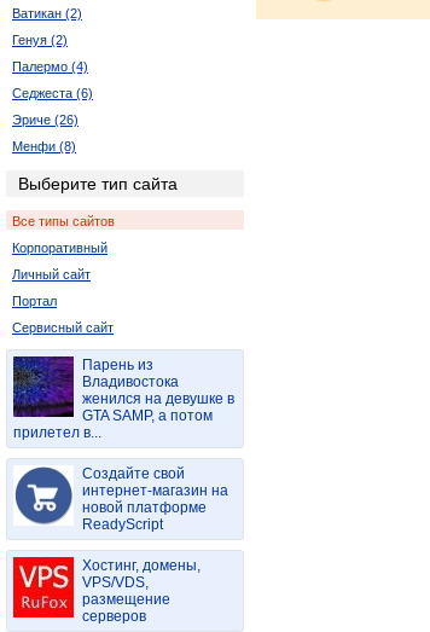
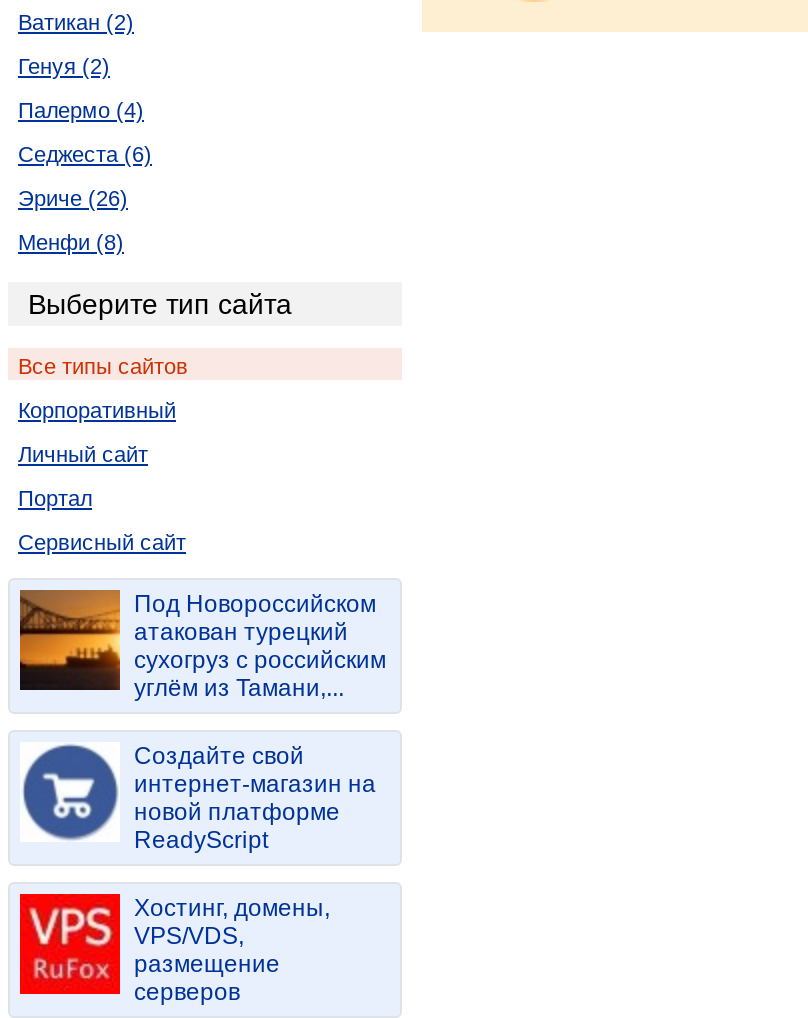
- [image]
- Парень из
- Владивостока
- женился на девушке в
- GTA SAMP, а потом
- прилетел в...
+ [image]
+ Под Новороссийском
+ атакован турецкий
+ сухогруз с российским
+ углём из Тамани,...
